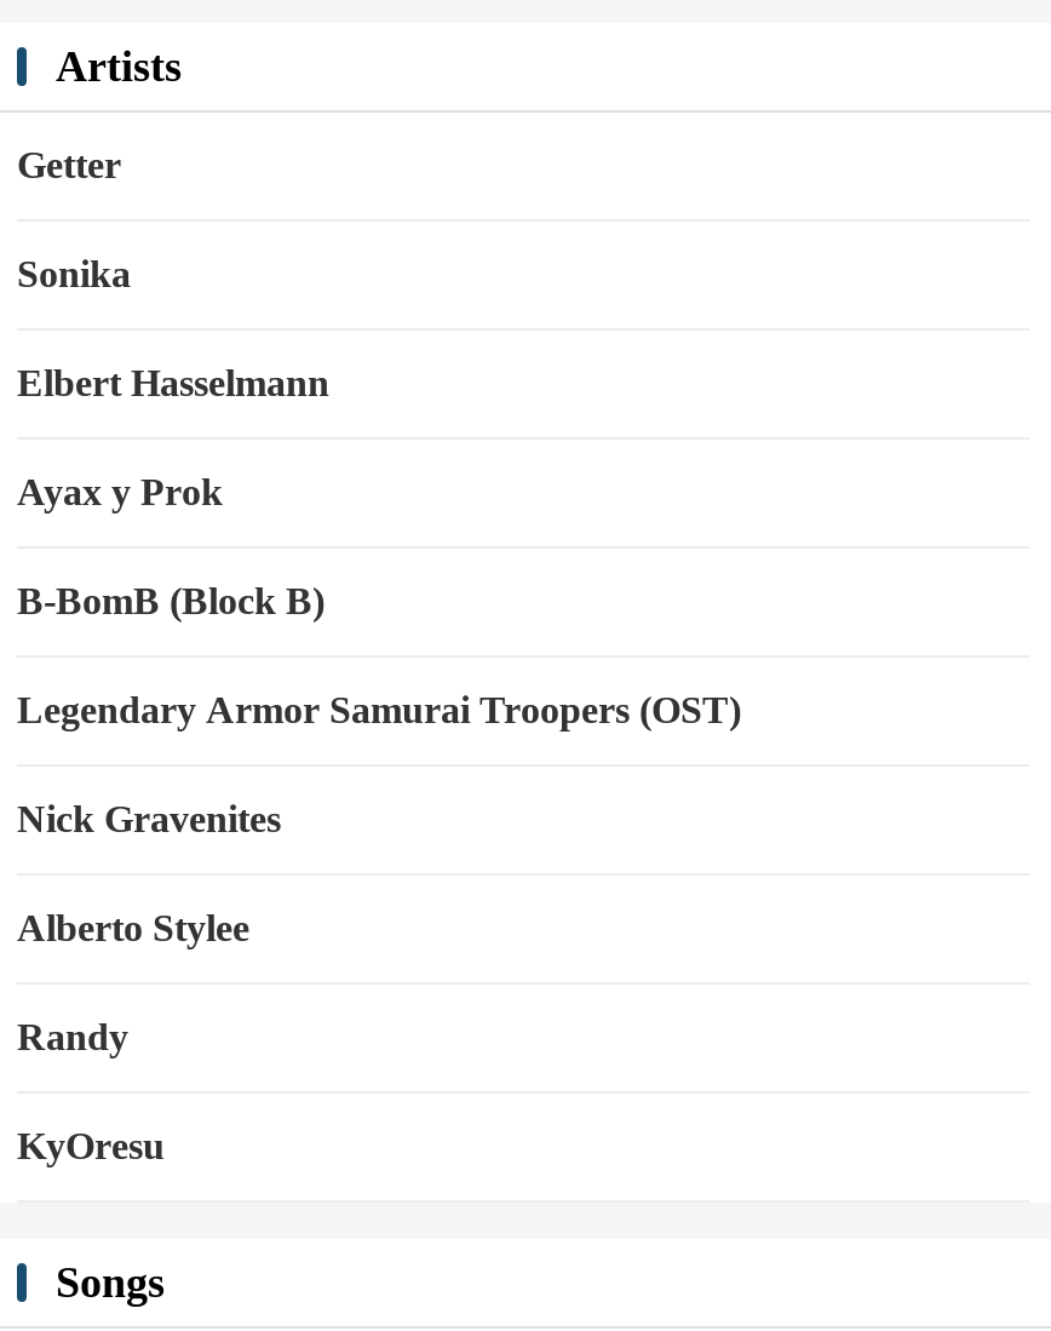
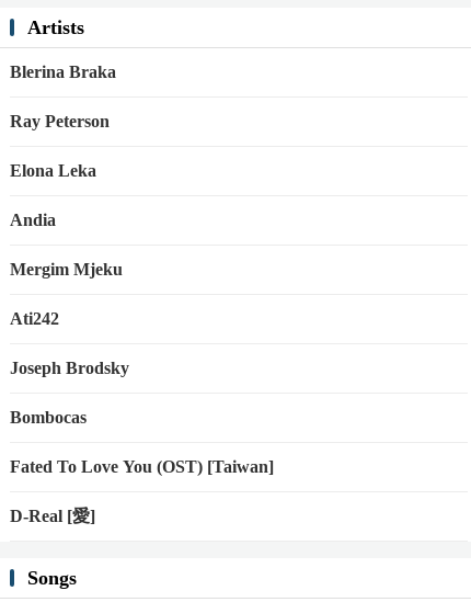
- Getter
+ Blerina Braka

- Sonika
+ Ray Peterson

- Elbert Hasselmann
+ Elona Leka

- Ayax y Prok
+ Andia

- B-BomB (Block B)
+ Mergim Mjeku

- Legendary Armor Samurai Troopers (OST)
+ Ati242

- Nick Gravenites
+ Joseph Brodsky

- Alberto Stylee
+ Bombocas

- Randy
+ Fated To Love You (OST) [Taiwan]

- KyOresu
+ D-Real [愛]
